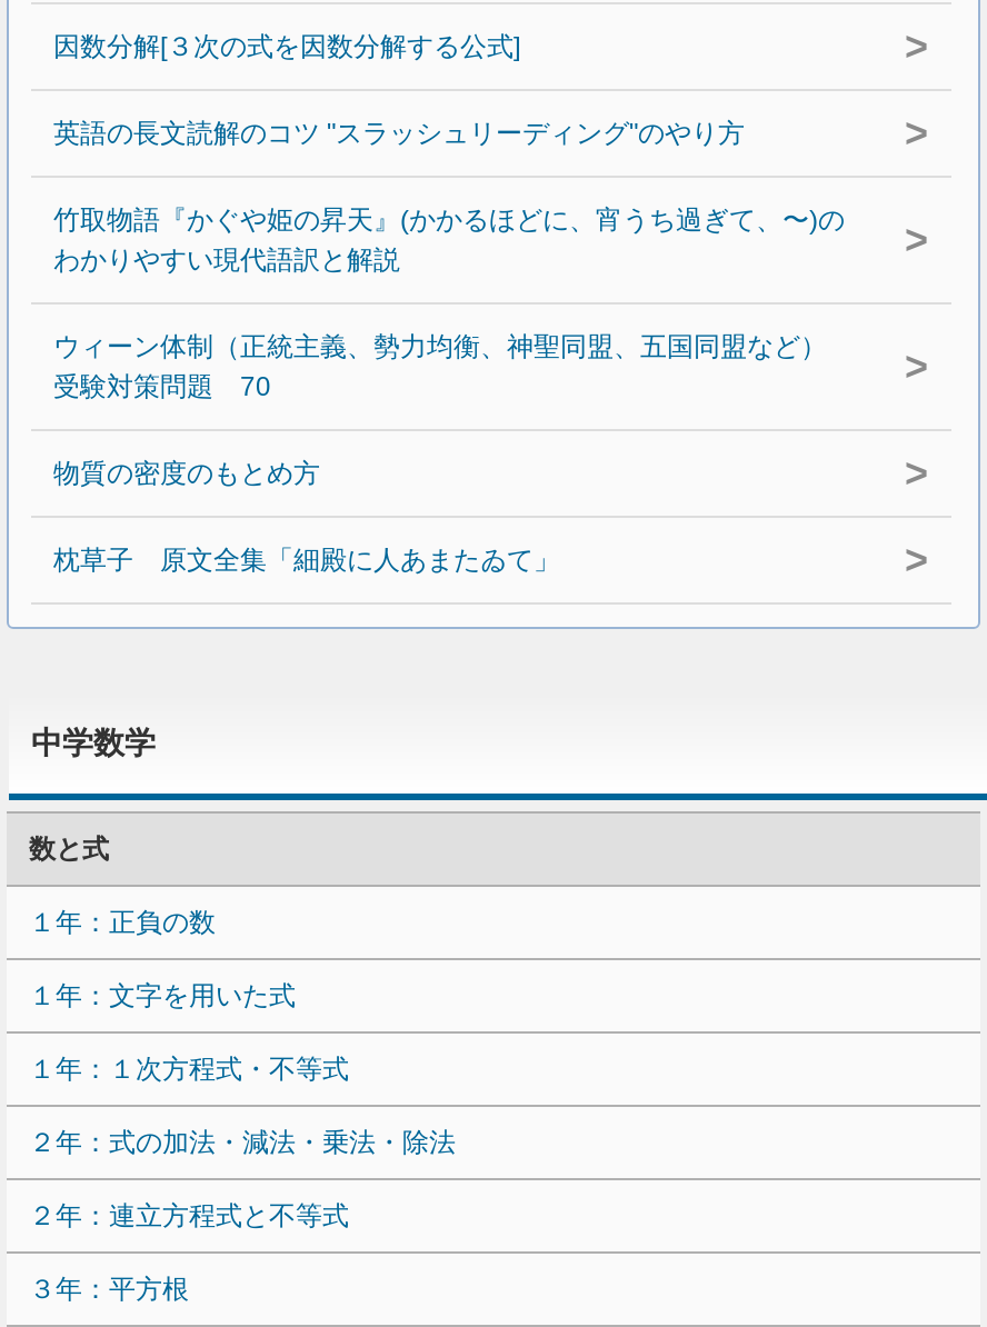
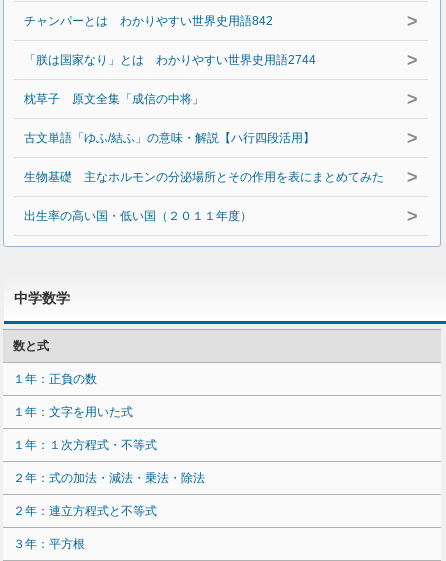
- 因数分解[３次の式を因数分解する公式]
+ チャンパーとは わかりやすい世界史用語842

- 英語の長文読解のコツ "スラッシュリーディング"のやり方
+ 「朕は国家なり」とは わかりやすい世界史用語2744

- 竹取物語『かぐや姫の昇天』(かかるほどに、宵うち過ぎて、〜)の
- わかりやすい現代語訳と解説
+ 枕草子 原文全集「成信の中将」

- ウィーン体制（正統主義、勢力均衡、神聖同盟、五国同盟など）
- 受験対策問題 70
+ 古文単語「ゆふ/結ふ」の意味・解説【ハ行四段活用】

- 物質の密度のもとめ方
+ 生物基礎 主なホルモンの分泌場所とその作用を表にまとめてみた

- 枕草子 原文全集「細殿に人あまたゐて」
+ 出生率の高い国・低い国（２０１１年度）
